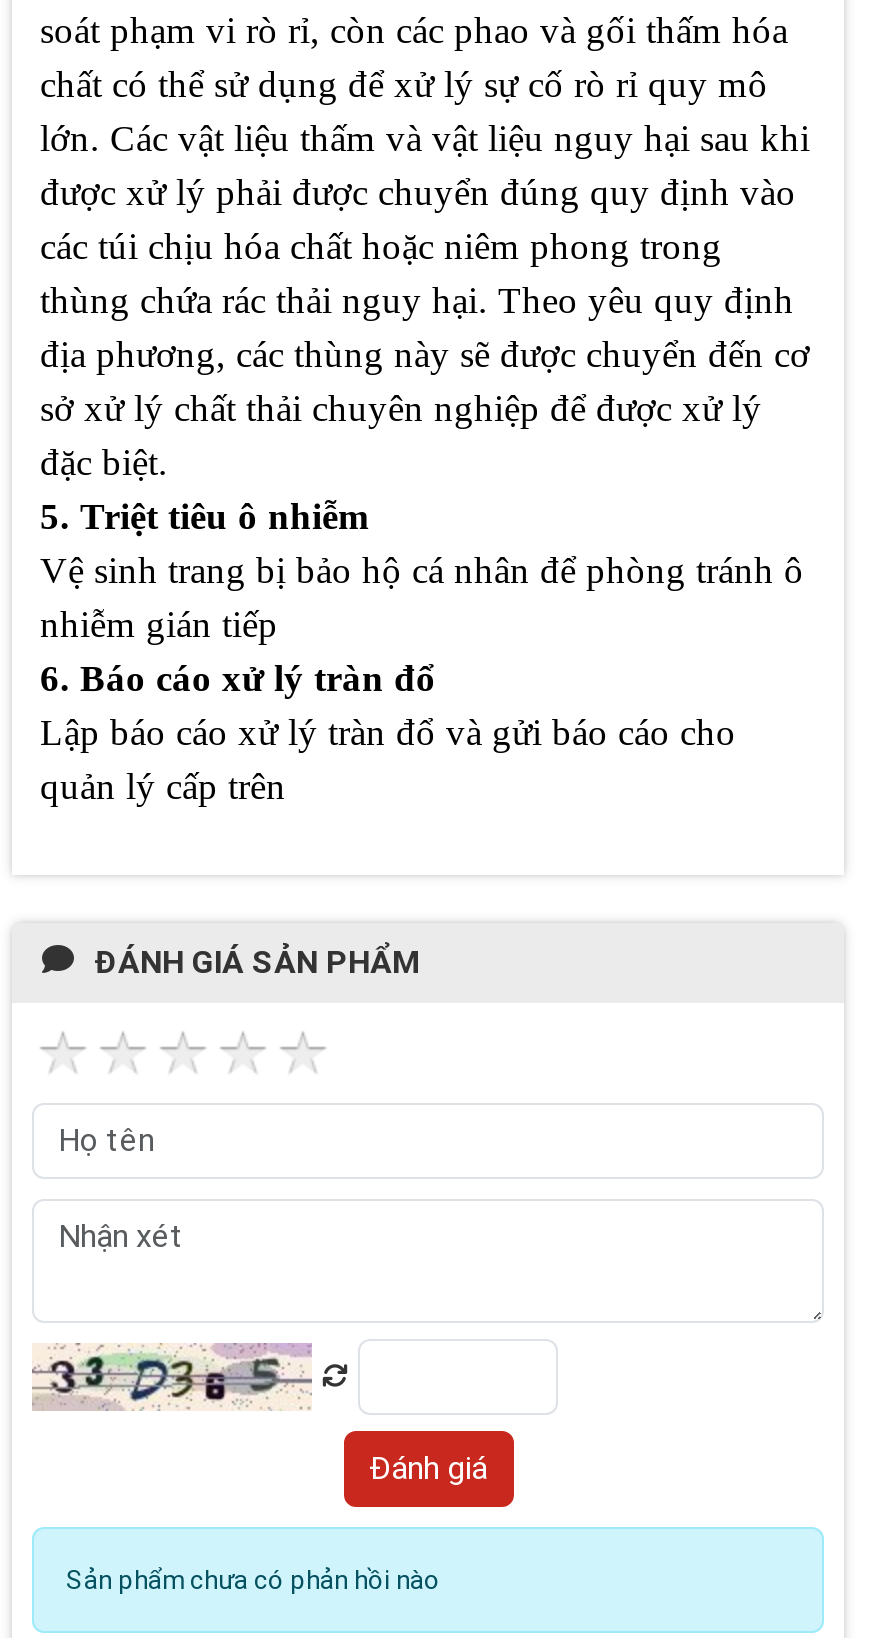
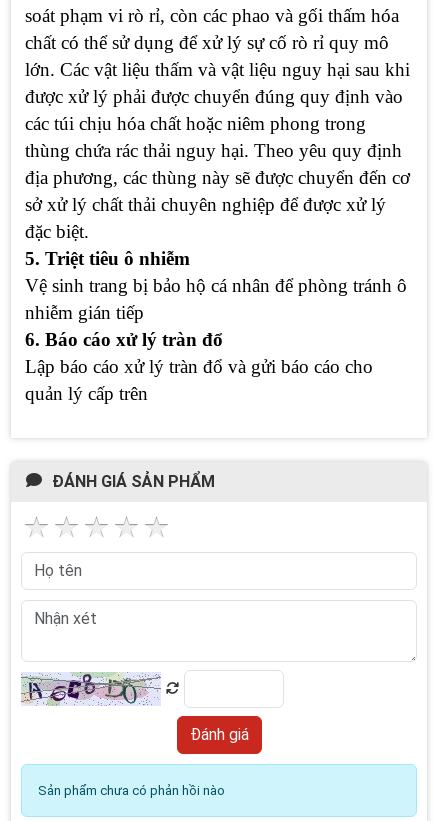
- [image]
+ [image]
